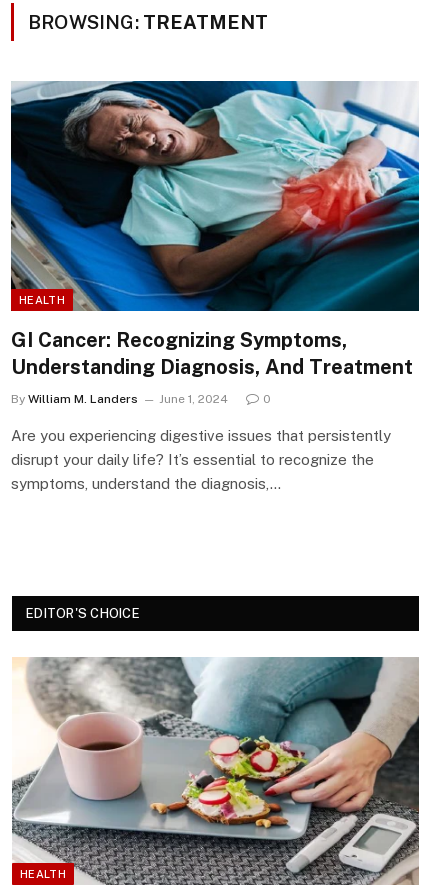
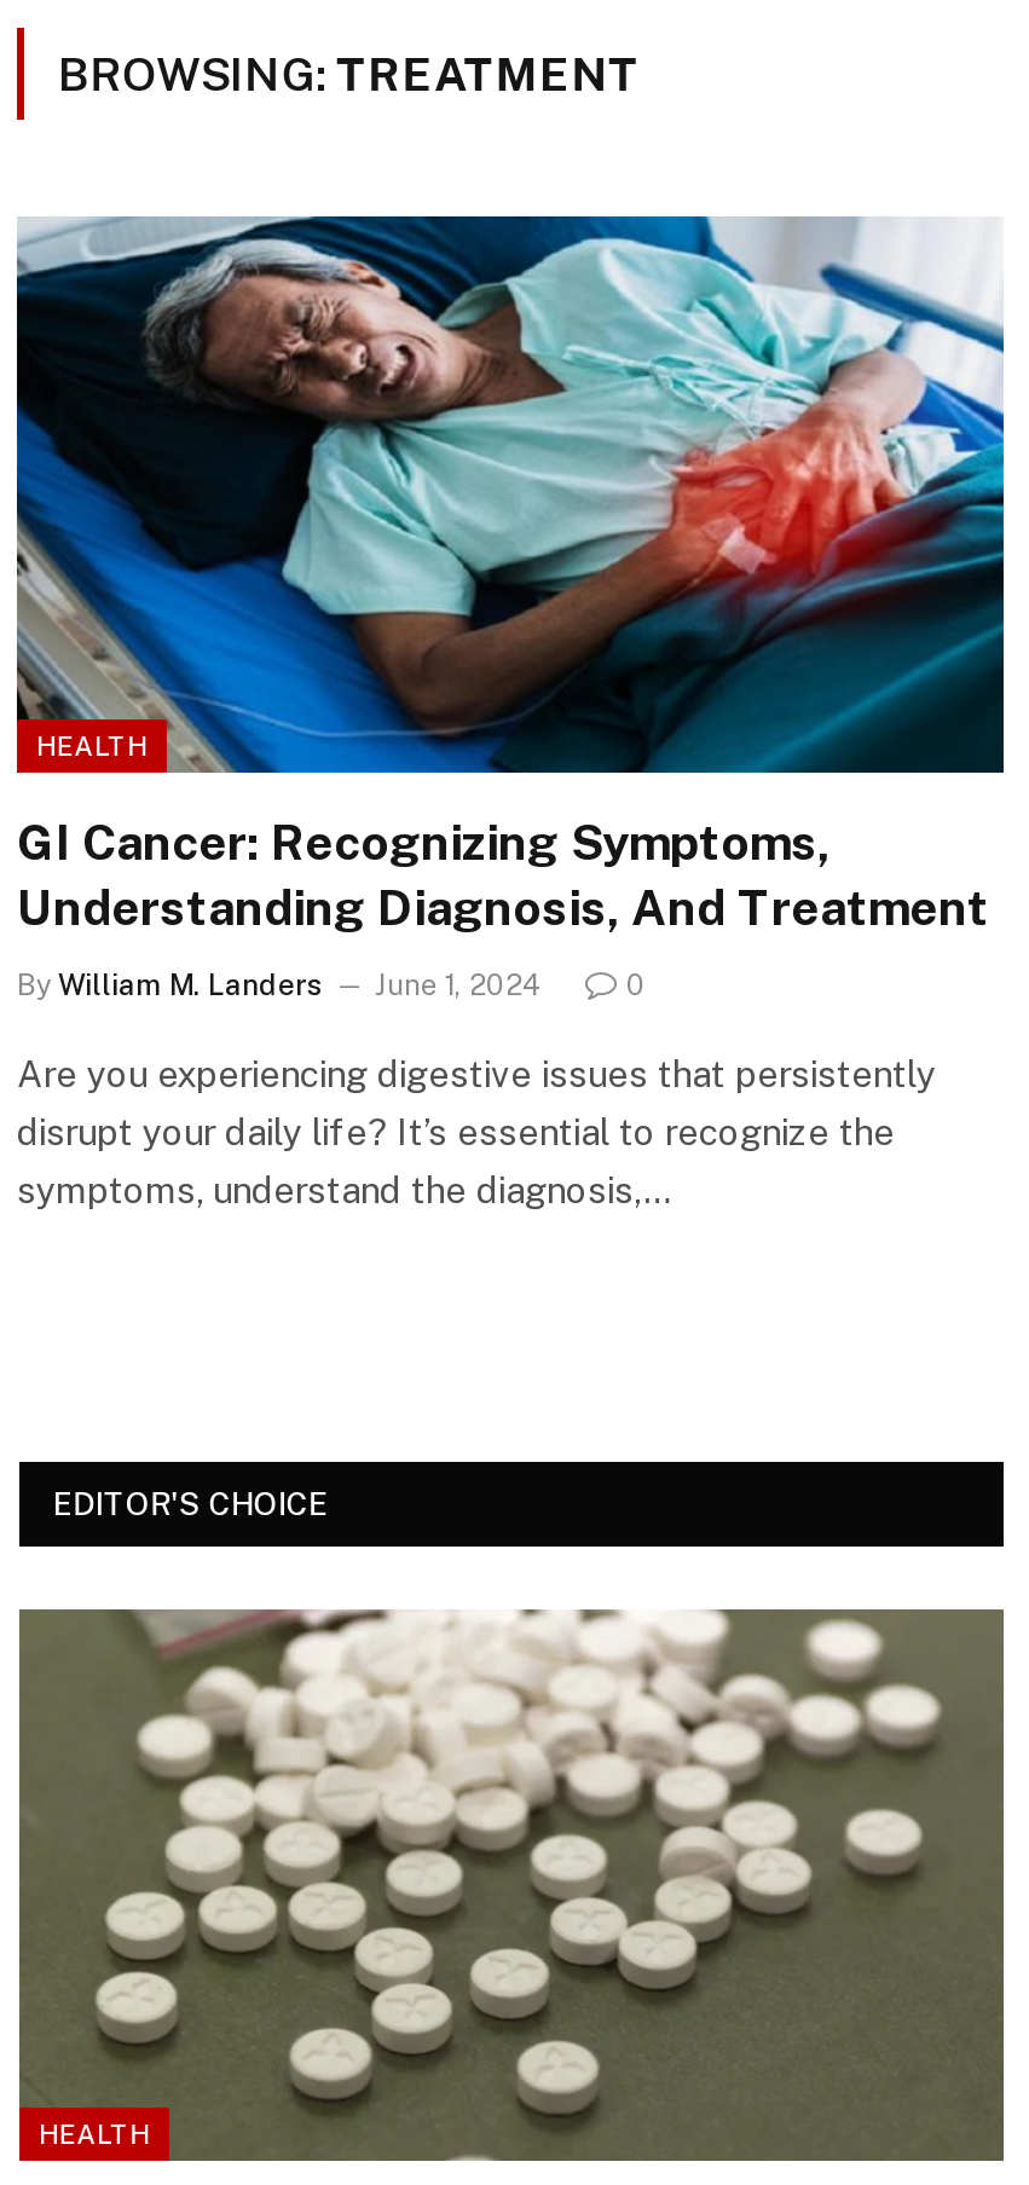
- [image]
+ [image]
